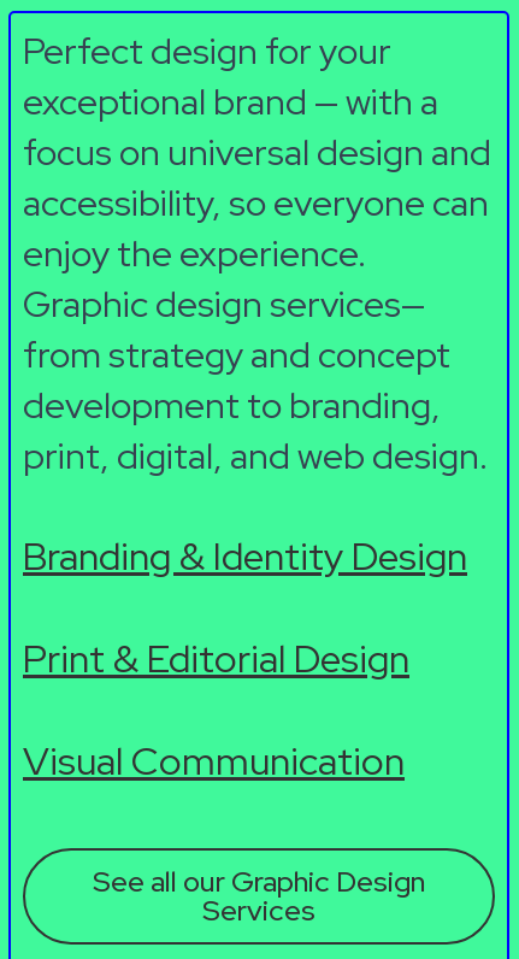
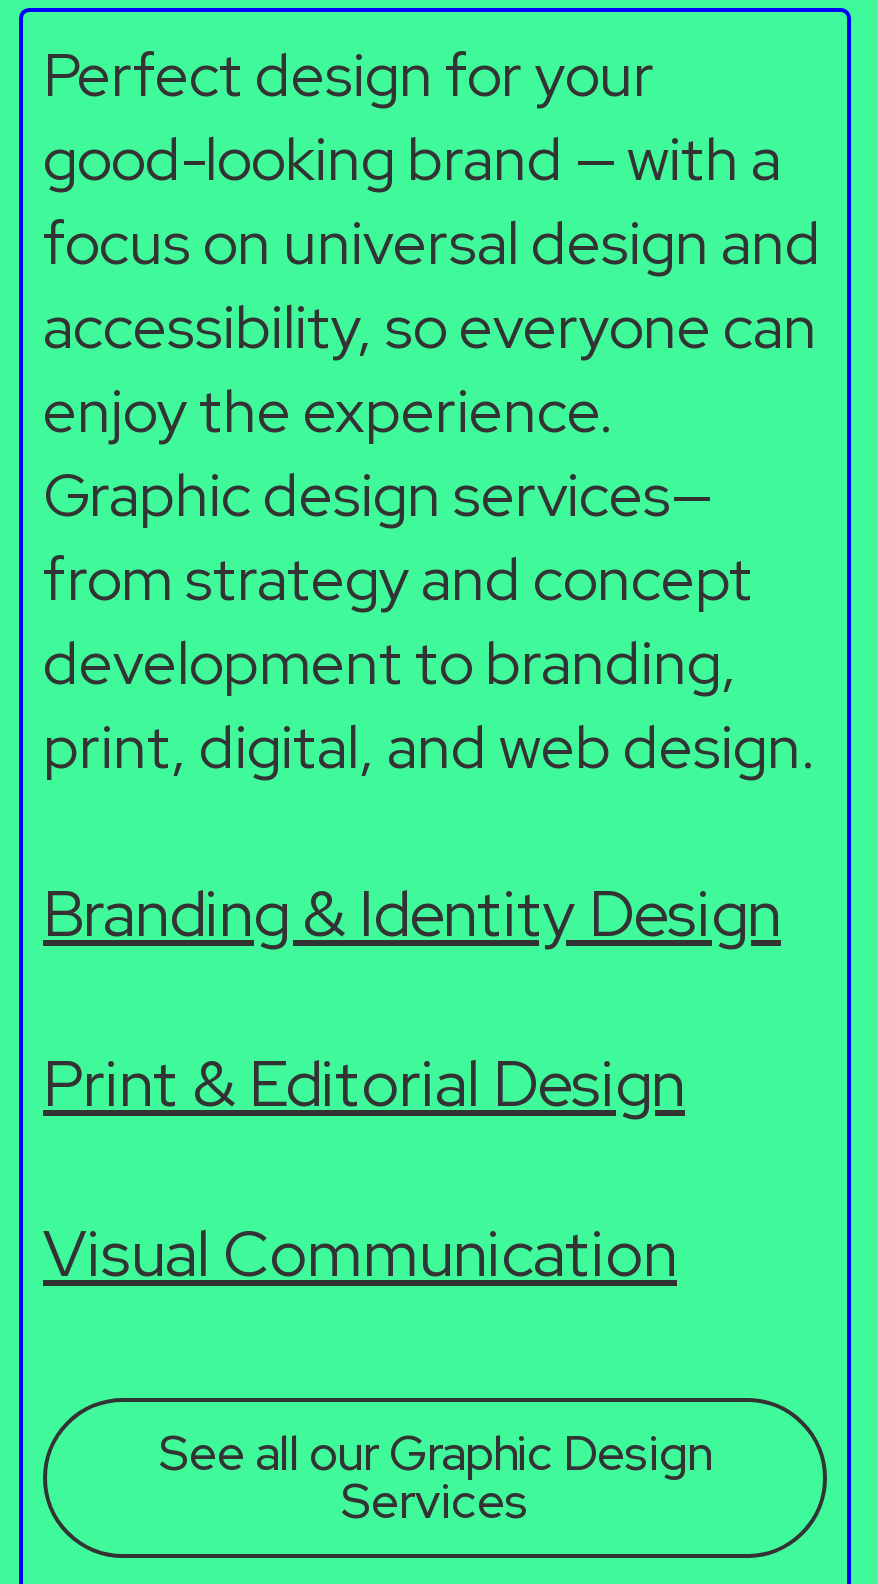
- exceptional brand — with a
+ good-looking brand — with a
